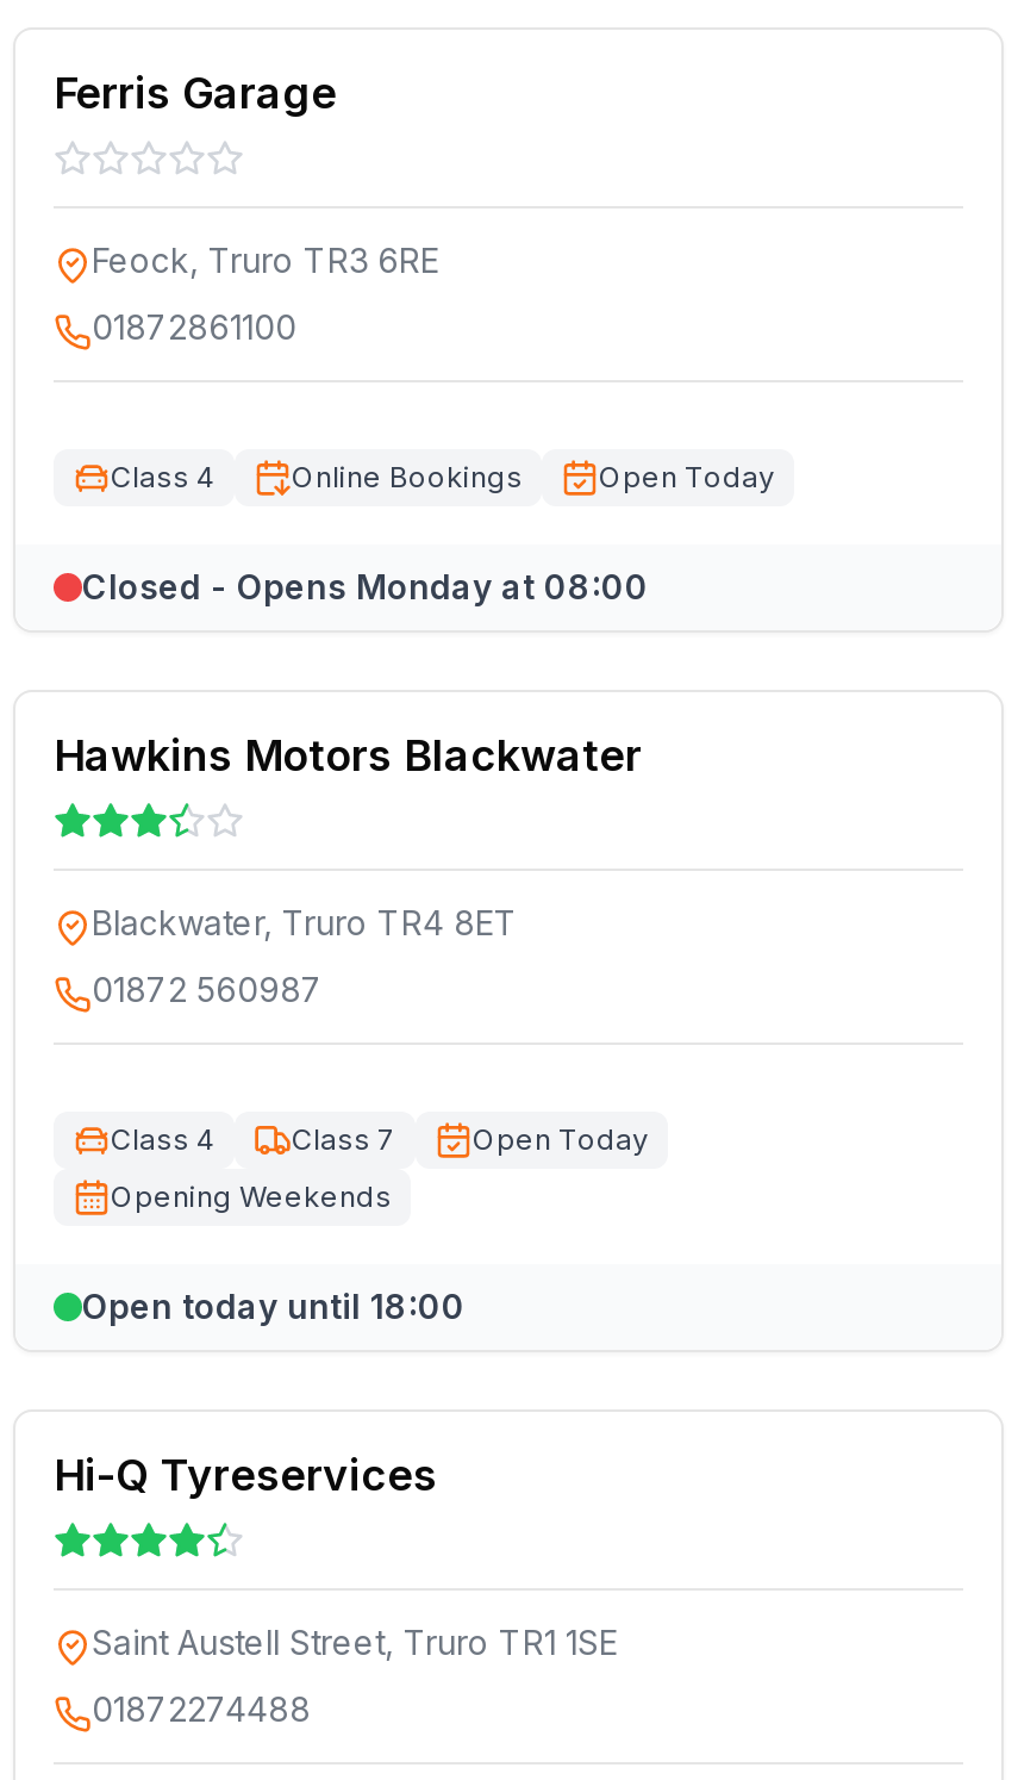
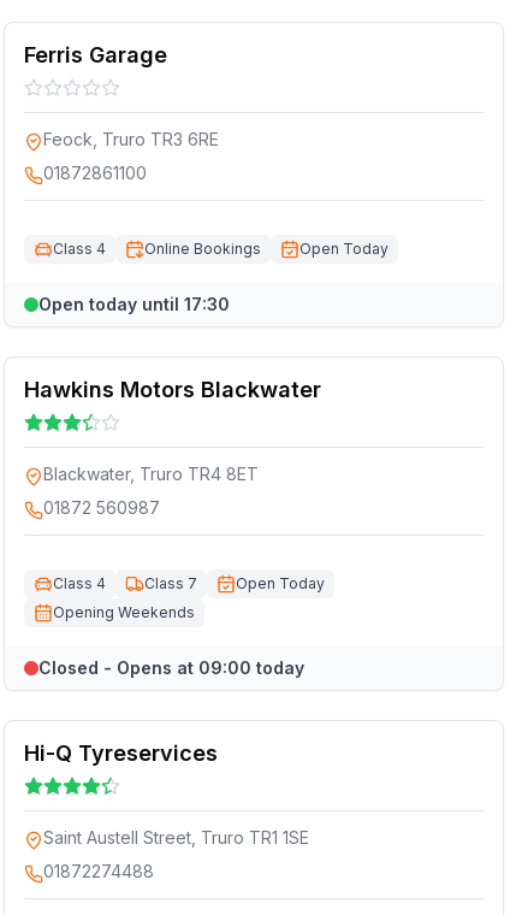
- Closed - Opens Monday at 08:00
+ Open today until 17:30

- Open today until 18:00
+ Closed - Opens at 09:00 today
